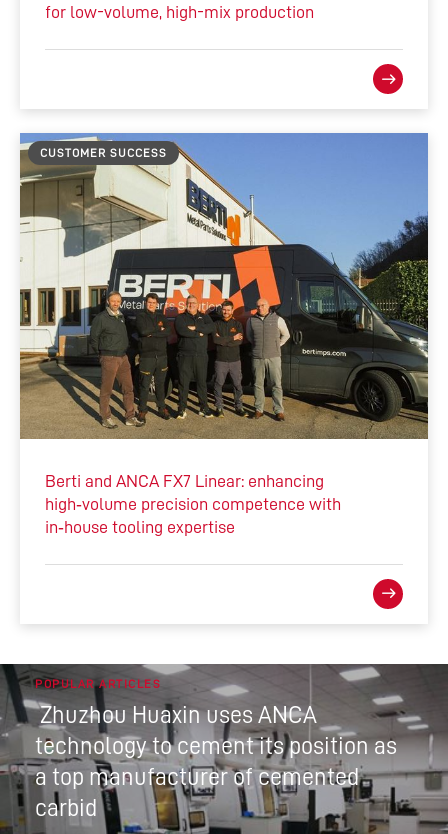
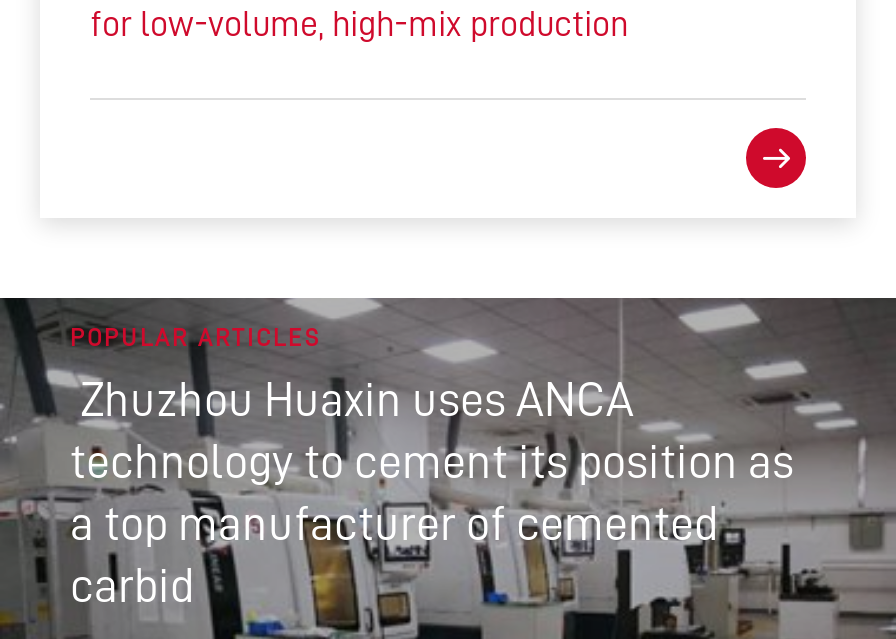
- [image]
- CUSTOMER SUCCESS

- Berti and ANCA FX7 Linear: enhancing
- high‑volume precision competence with
- in‑house tooling expertise
